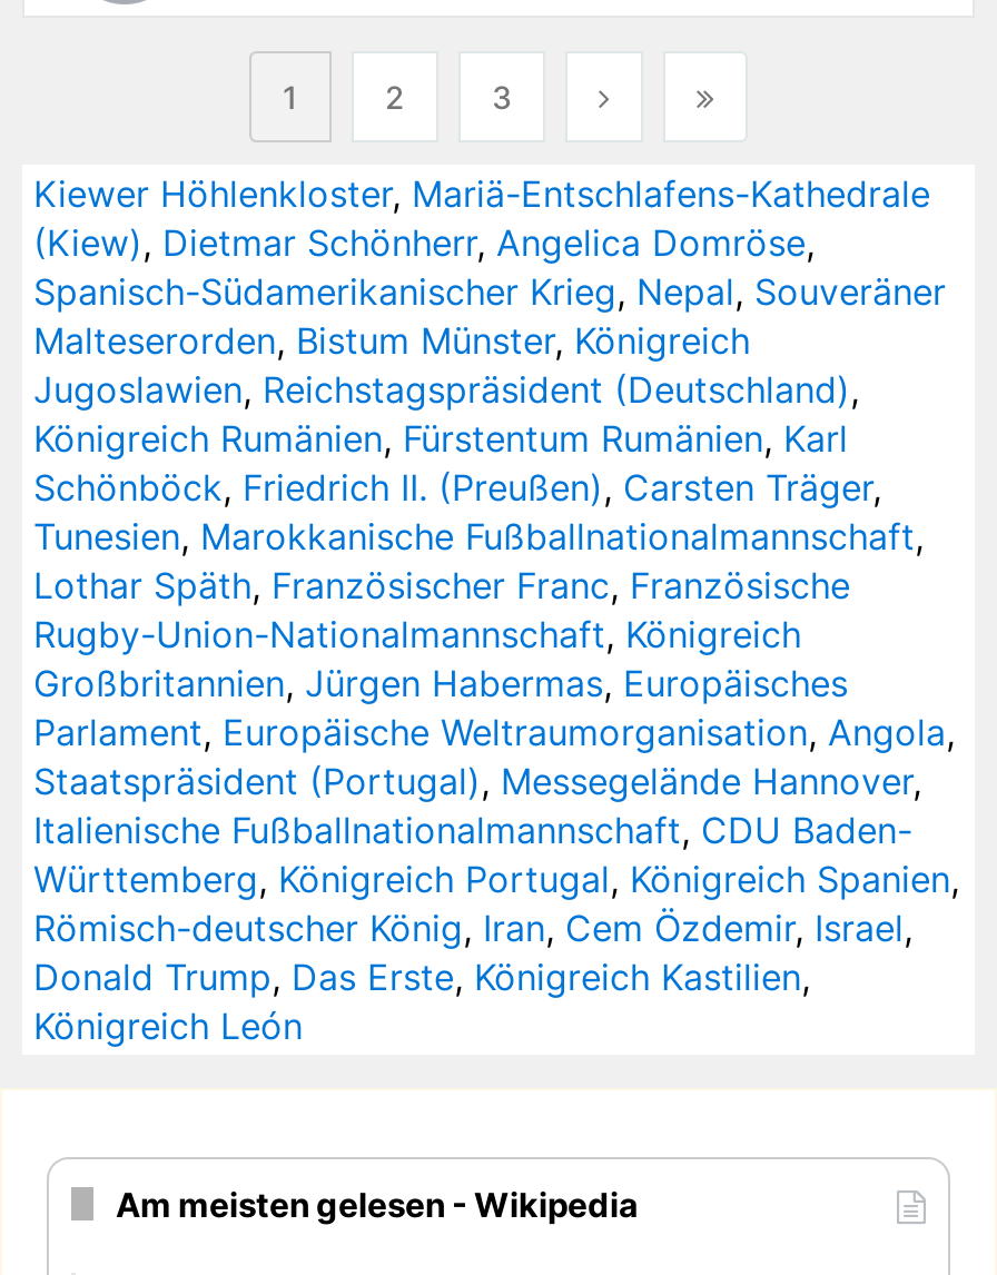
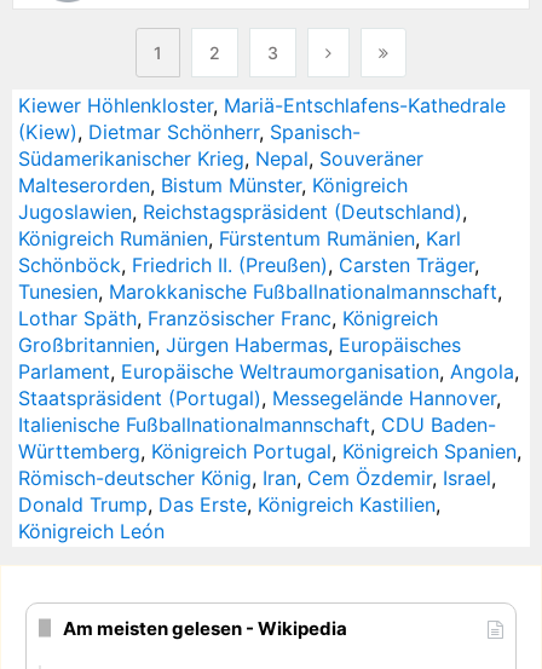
- (Kiew), Dietmar Schönherr, Angelica Domröse,
- Spanisch-Südamerikanischer Krieg, Nepal, Souveräner
+ (Kiew), Dietmar Schönherr, Spanisch-
+ Südamerikanischer Krieg, Nepal, Souveräner

- Lothar Späth, Französischer Franc, Französische
- Rugby-Union-Nationalmannschaft, Königreich
+ Lothar Späth, Französischer Franc, Königreich
